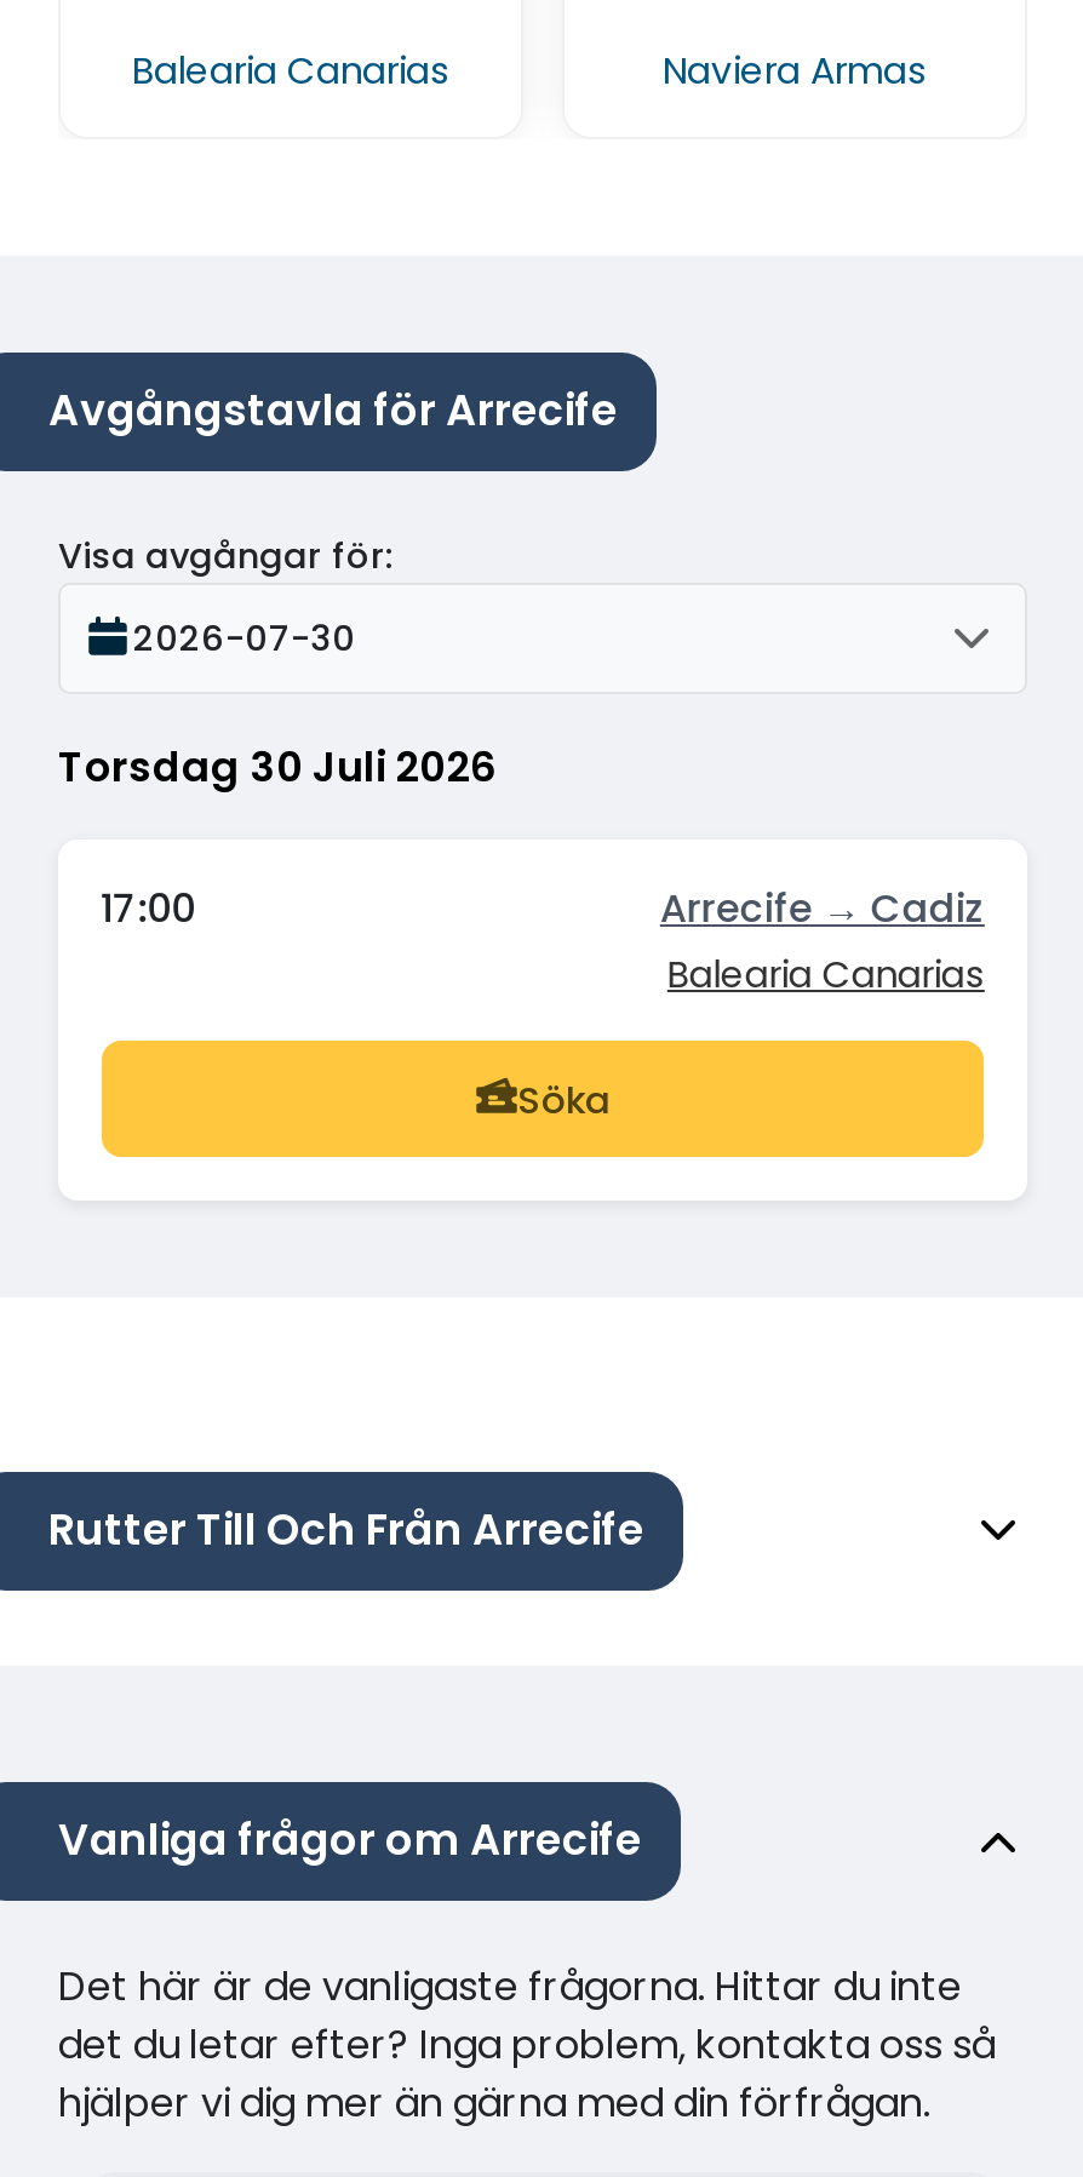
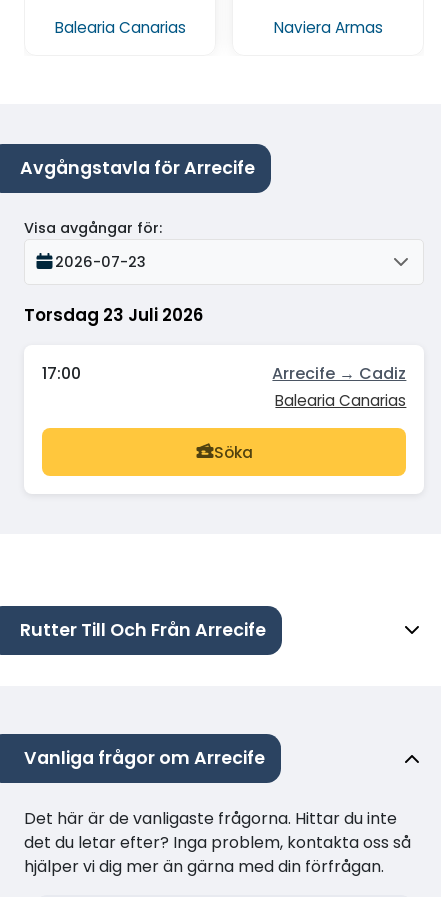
- 2026-07-30
+ 2026-07-23

- Torsdag 30 Juli 2026
+ Torsdag 23 Juli 2026
